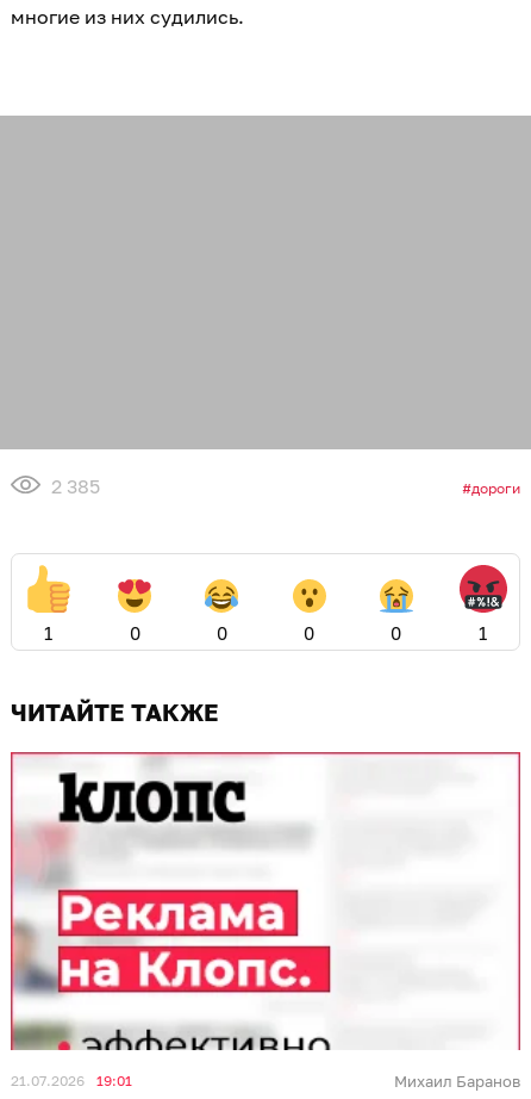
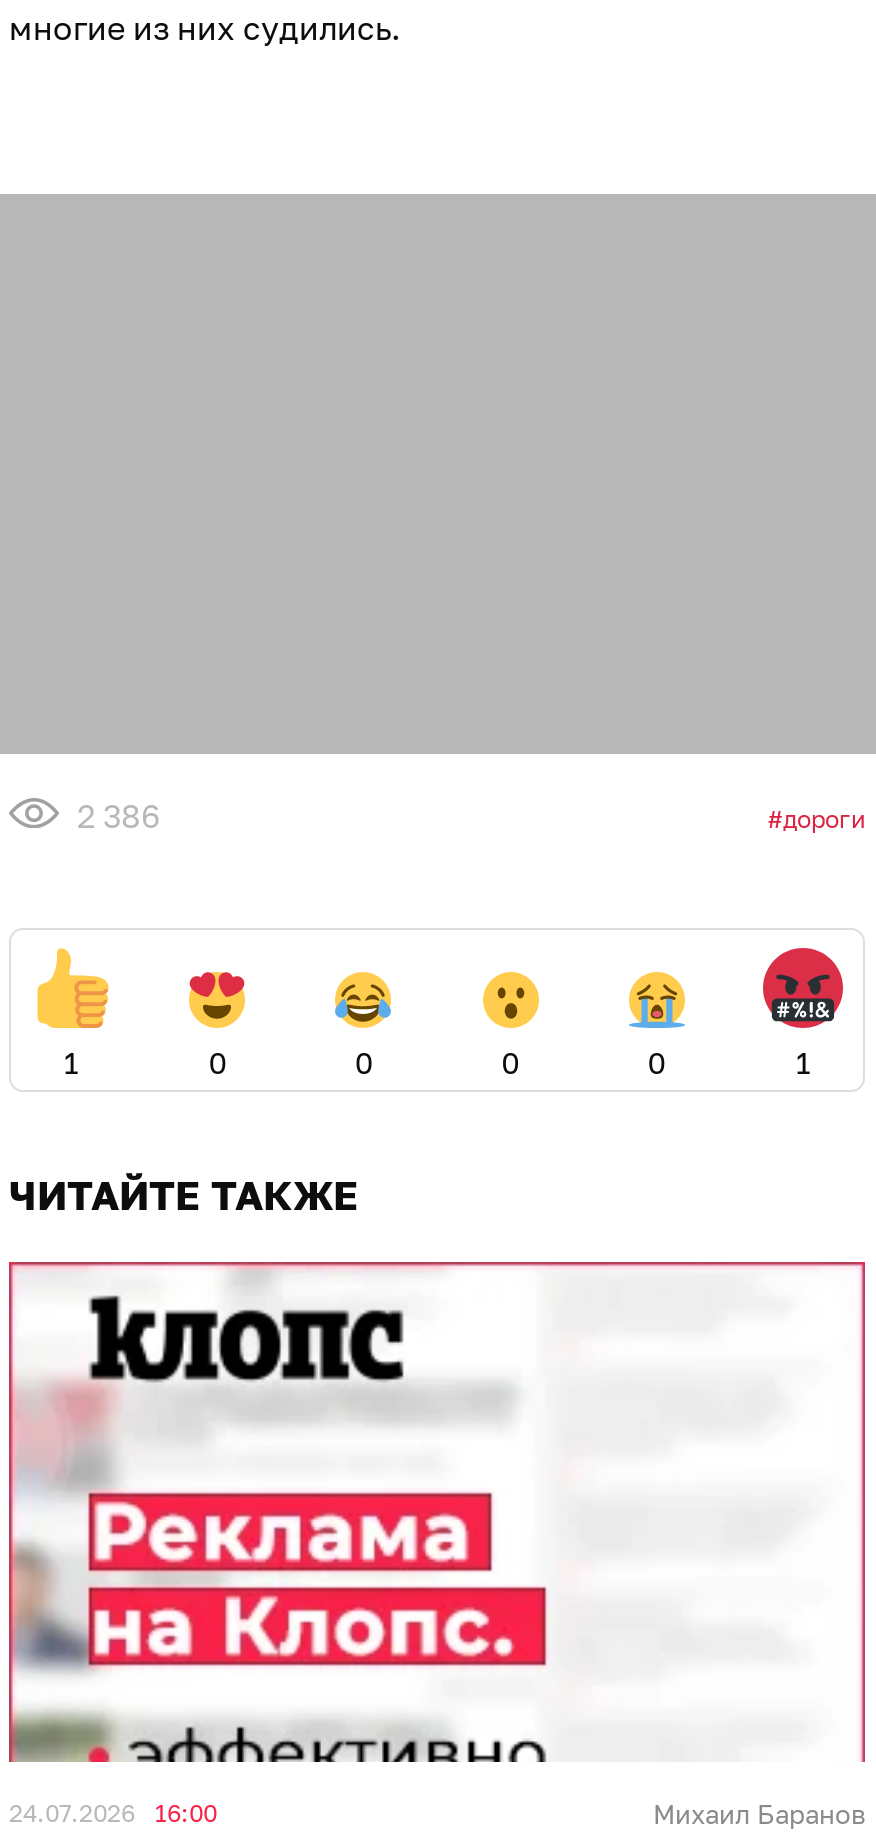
- 2 385
+ 2 386

- 21.07.2026
+ 24.07.2026

- 19:01
+ 16:00
